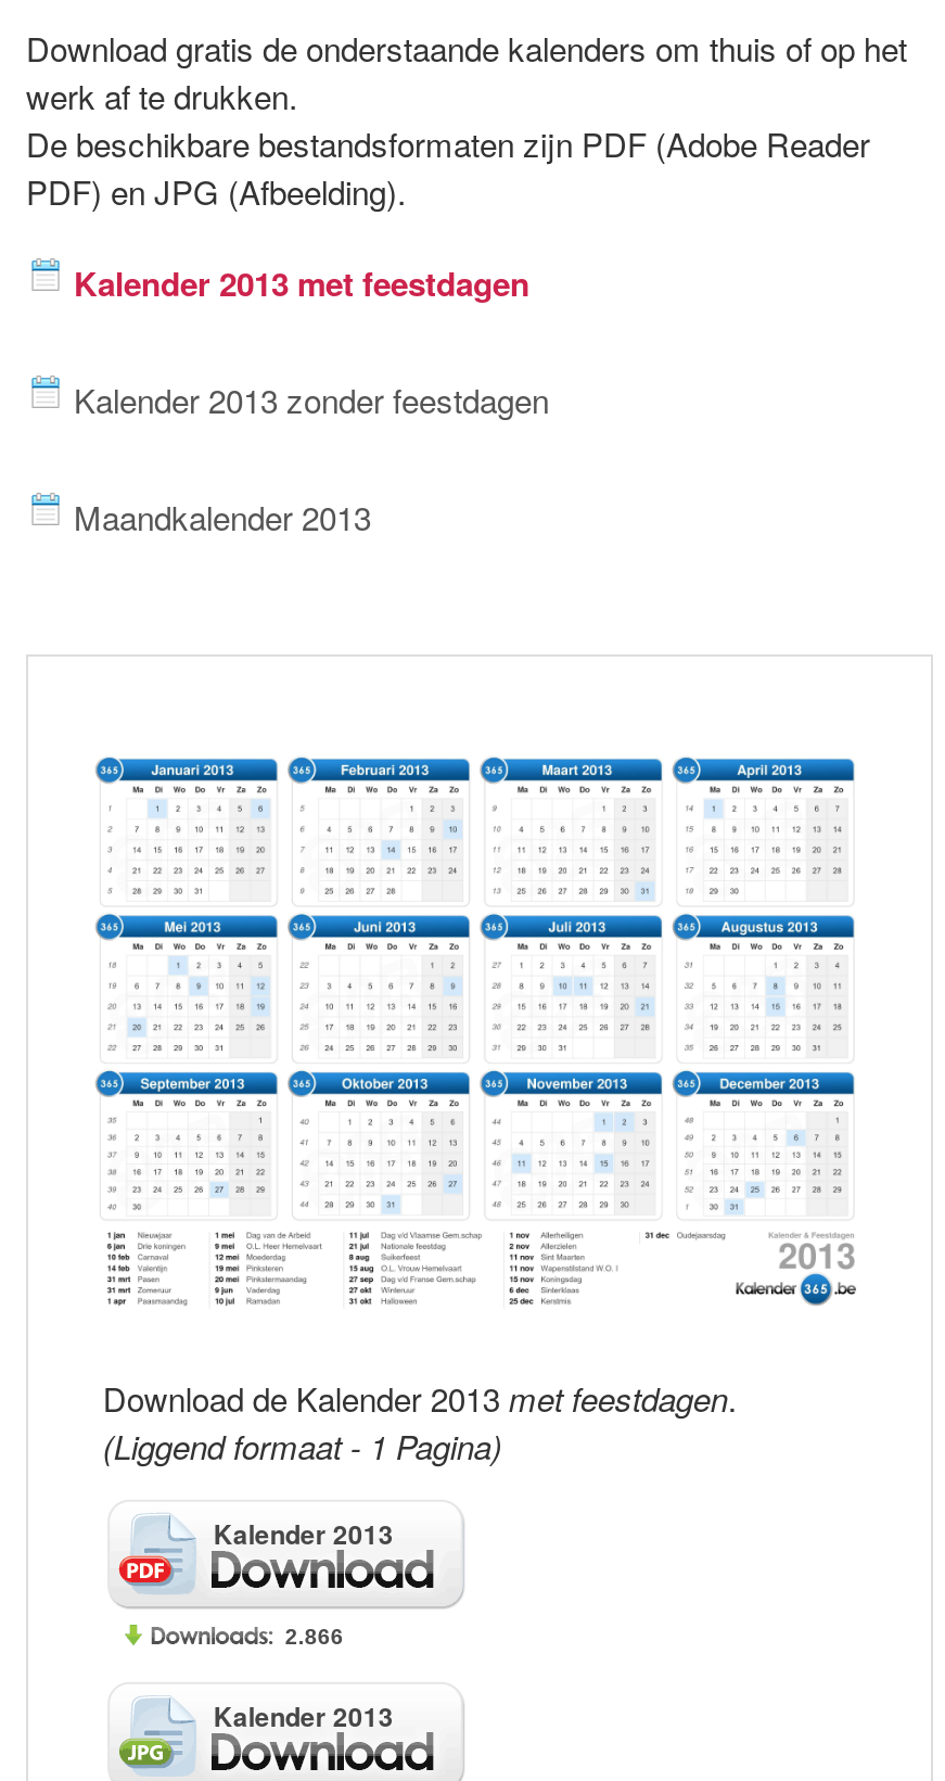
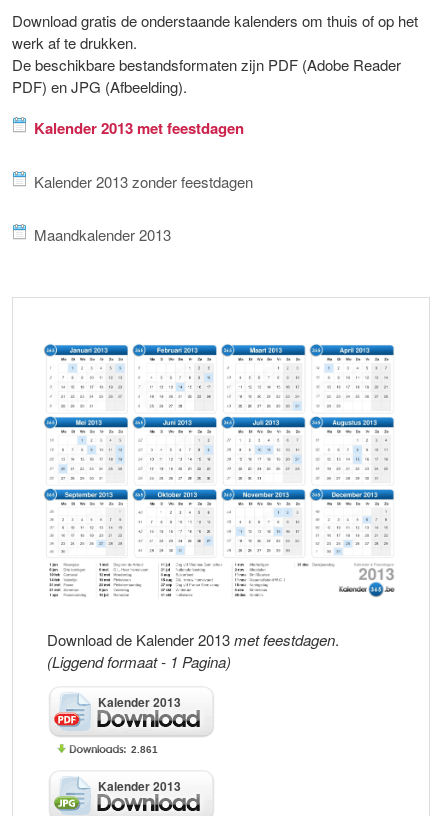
- 2.866
+ 2.861
